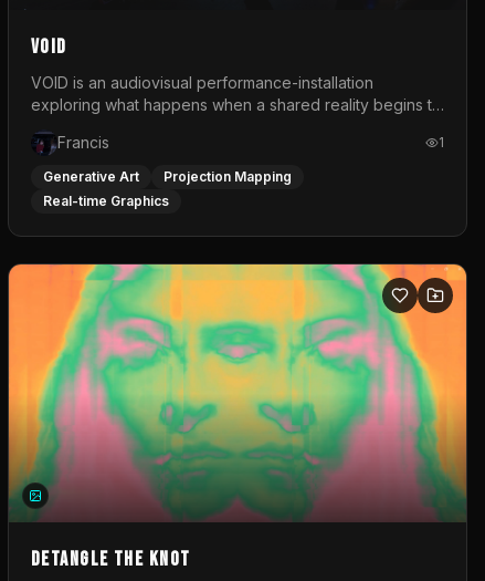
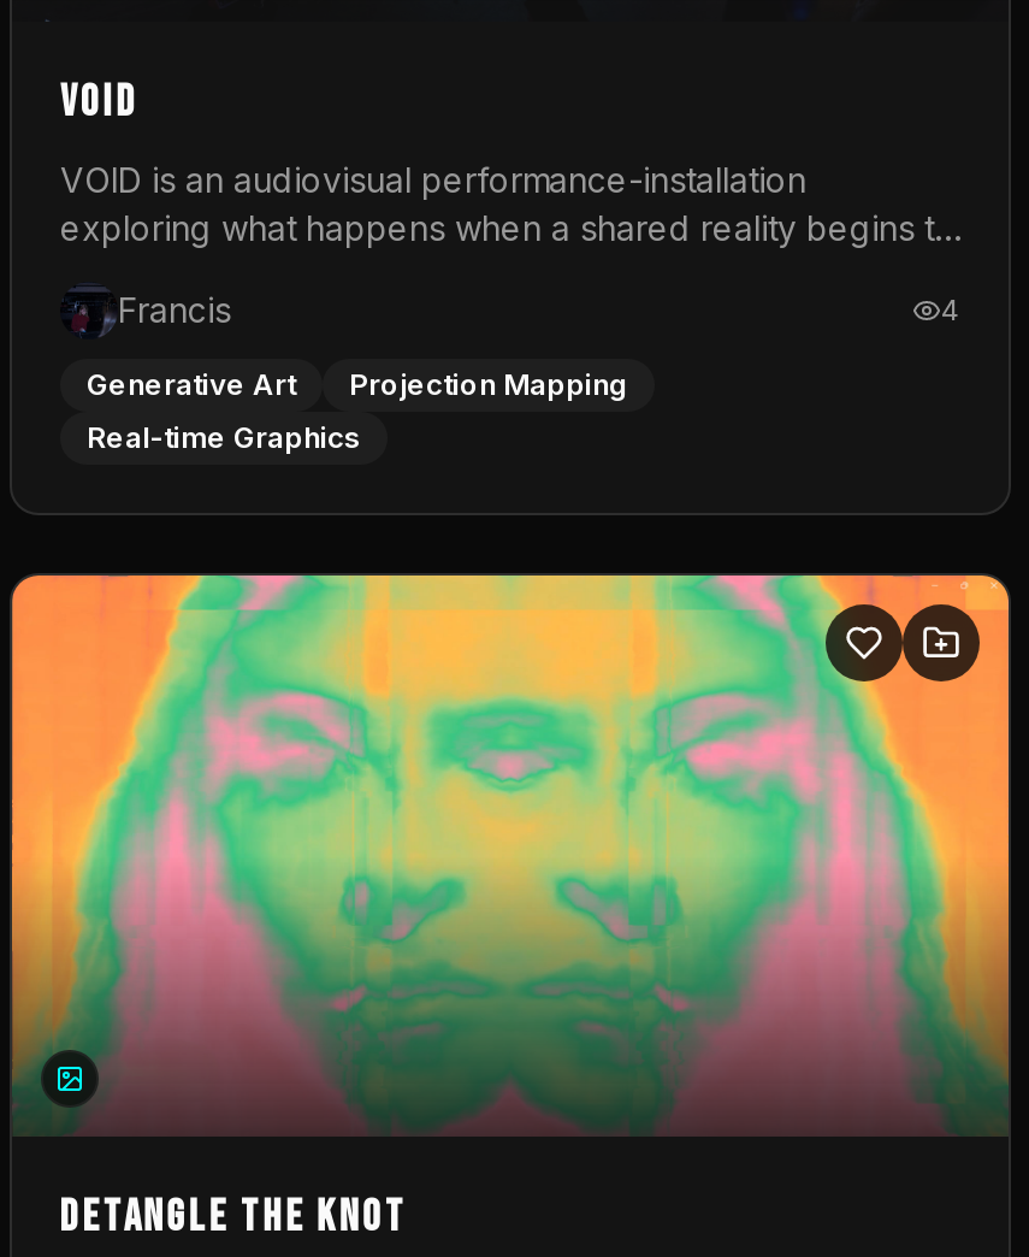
- 1
+ 4
